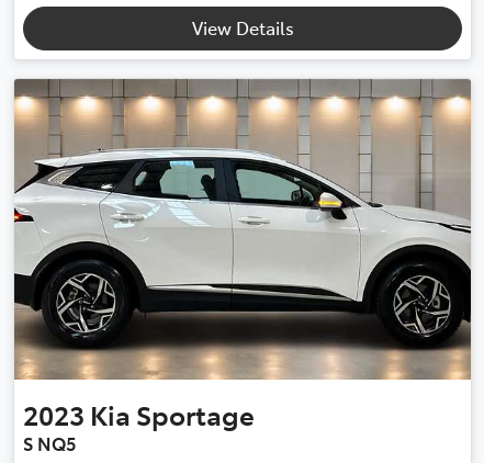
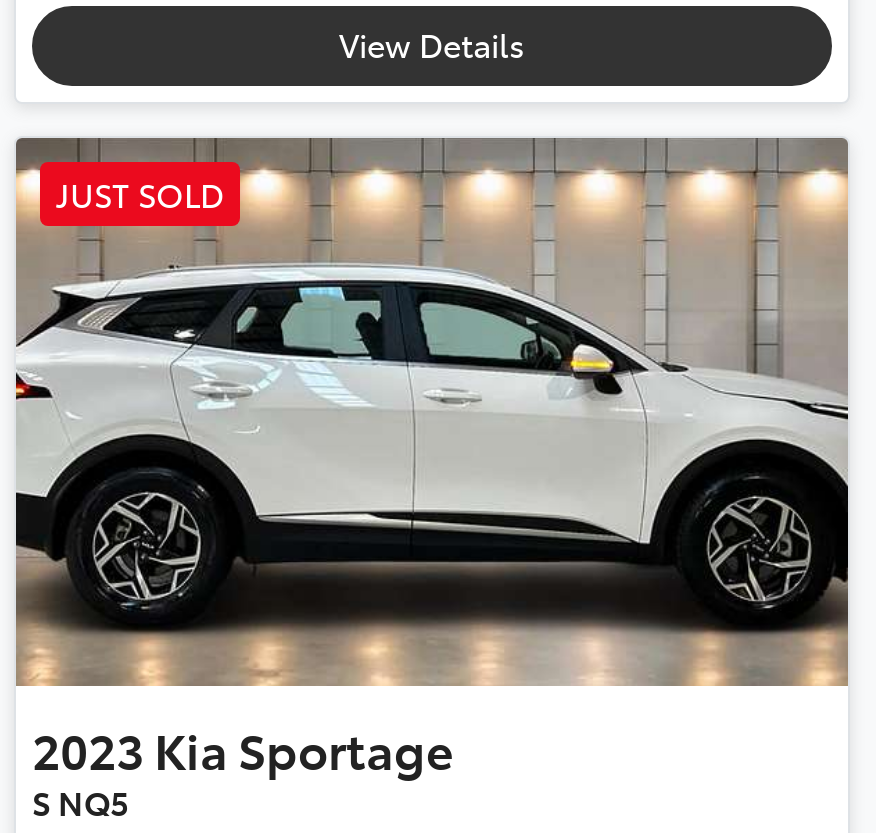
+ JUST SOLD
